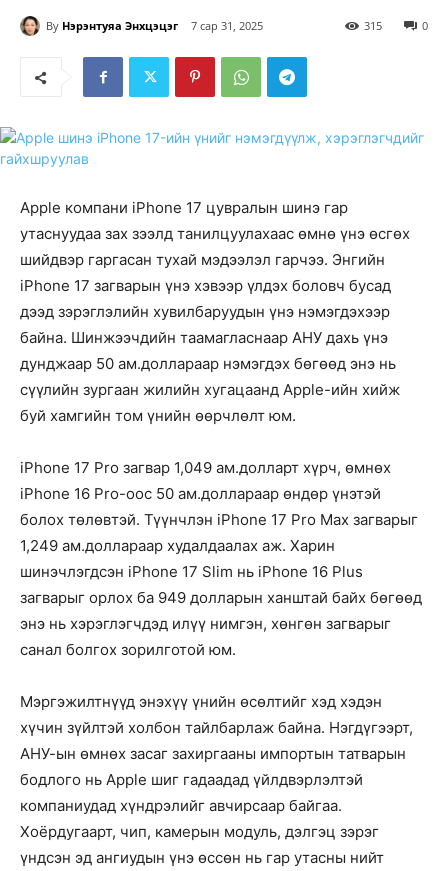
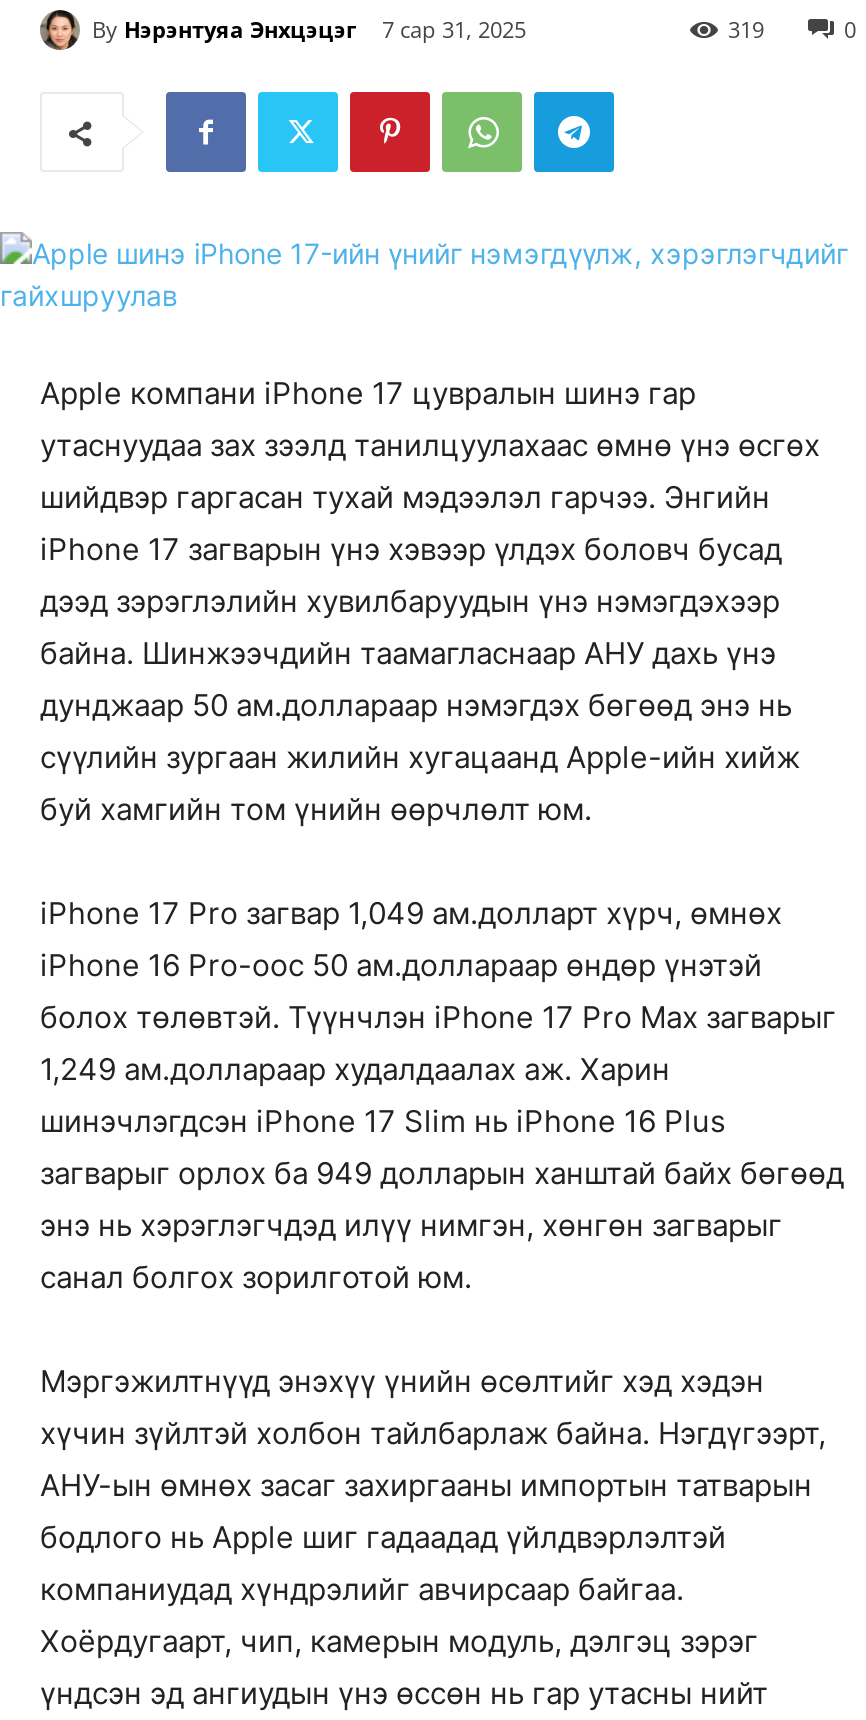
- 315
+ 319
